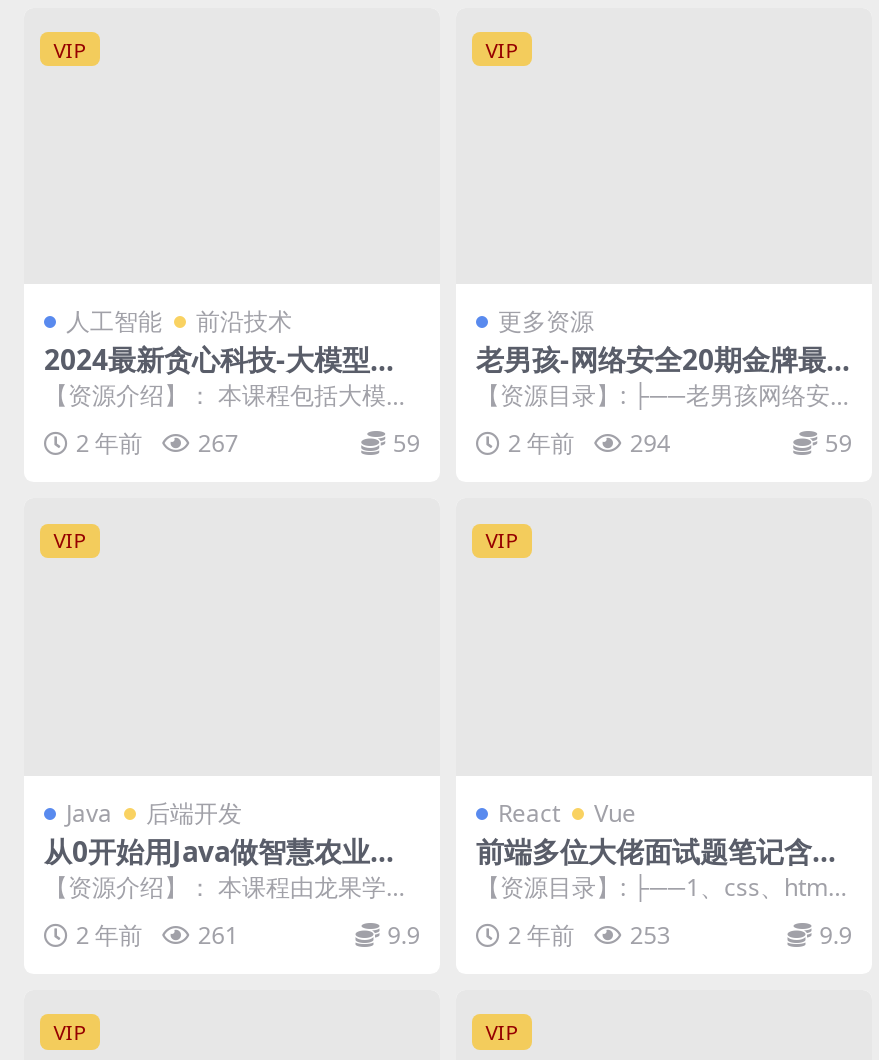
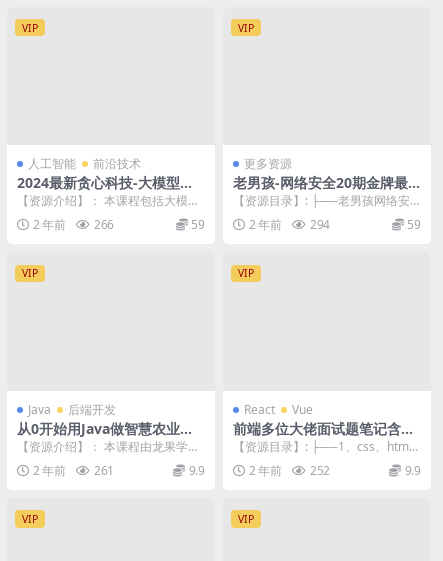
- 267
+ 266

- 2 年前 253
+ 2 年前 252
